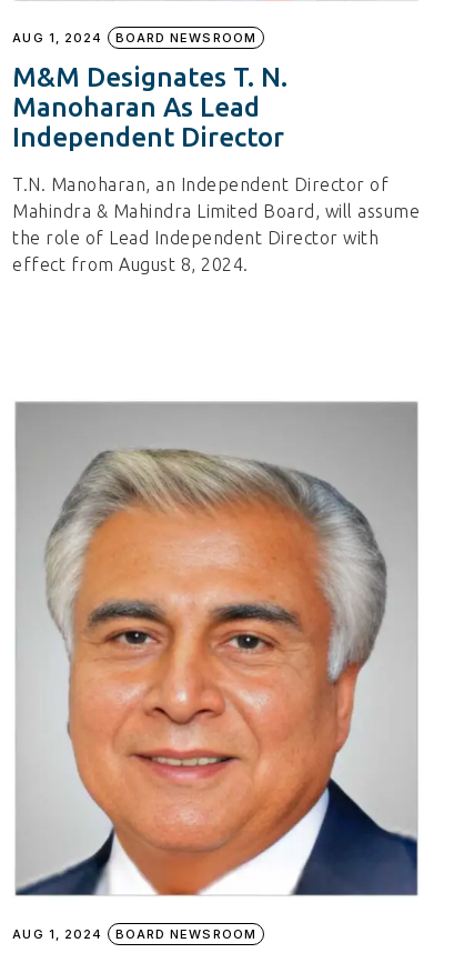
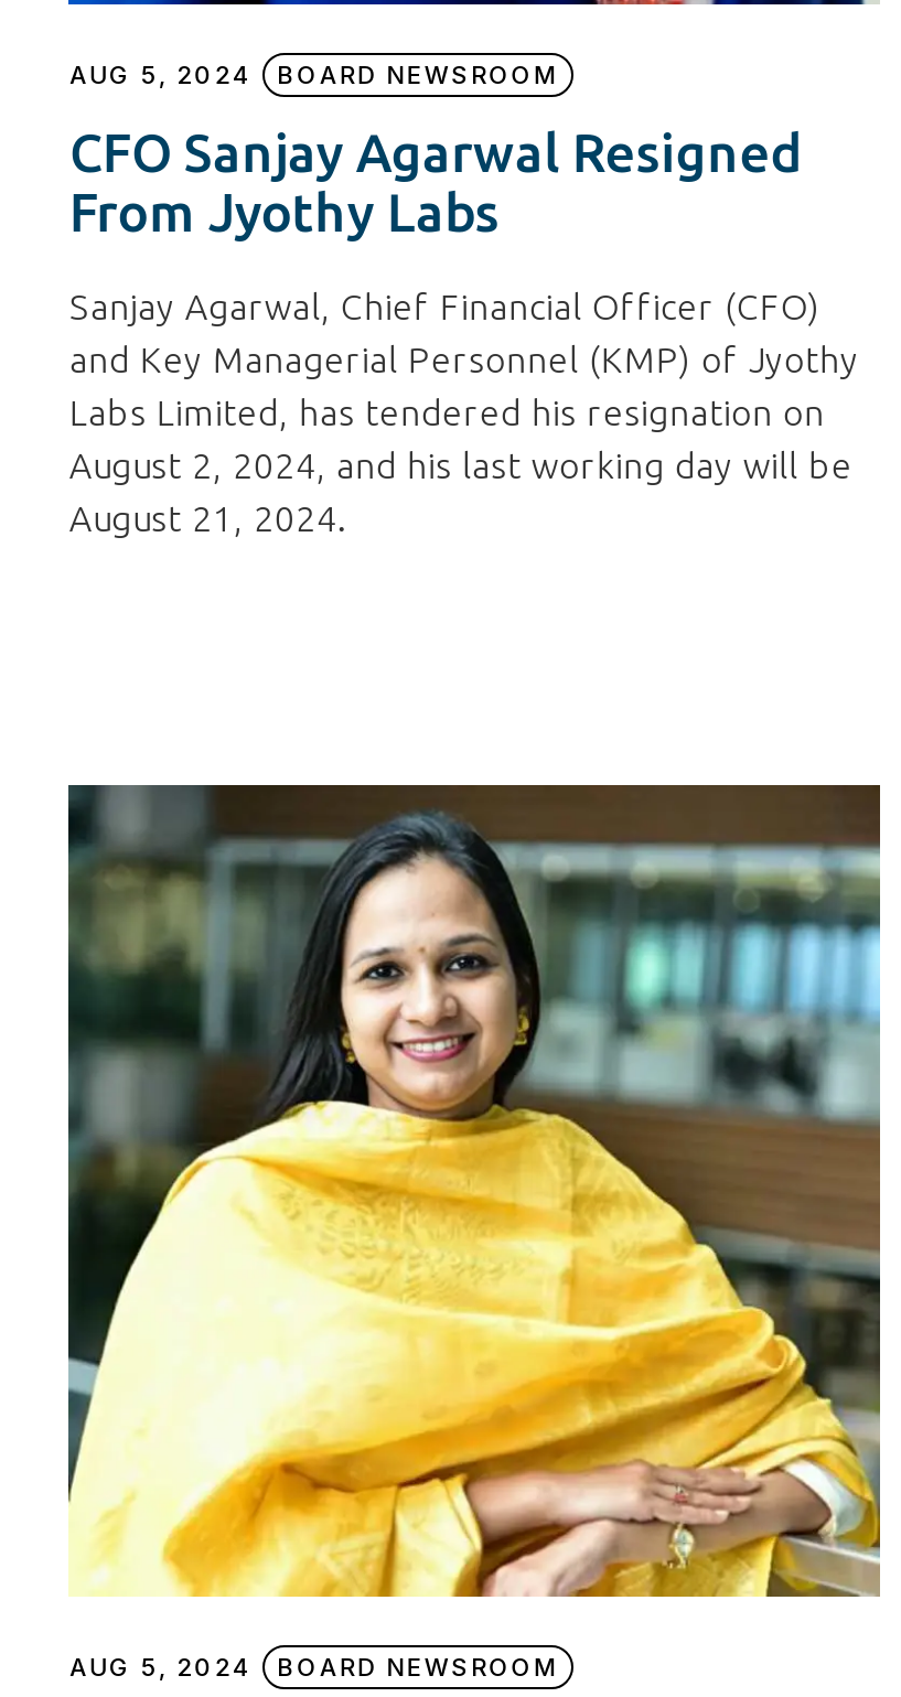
- AUG 1, 2024 BOARD NEWSROOM
+ AUG 5, 2024 BOARD NEWSROOM

- M&M Designates T. N.
- Manoharan As Lead
- Independent Director
+ CFO Sanjay Agarwal Resigned
+ From Jyothy Labs

- T.N. Manoharan, an Independent Director of
- Mahindra & Mahindra Limited Board, will assume
- the role of Lead Independent Director with
- effect from August 8, 2024.
+ Sanjay Agarwal, Chief Financial Officer (CFO)
+ and Key Managerial Personnel (KMP) of Jyothy
+ Labs Limited, has tendered his resignation on
+ August 2, 2024, and his last working day will be
+ August 21, 2024.

- [image]
- AUG 1, 2024 BOARD NEWSROOM
+ [image]
+ AUG 5, 2024 BOARD NEWSROOM
